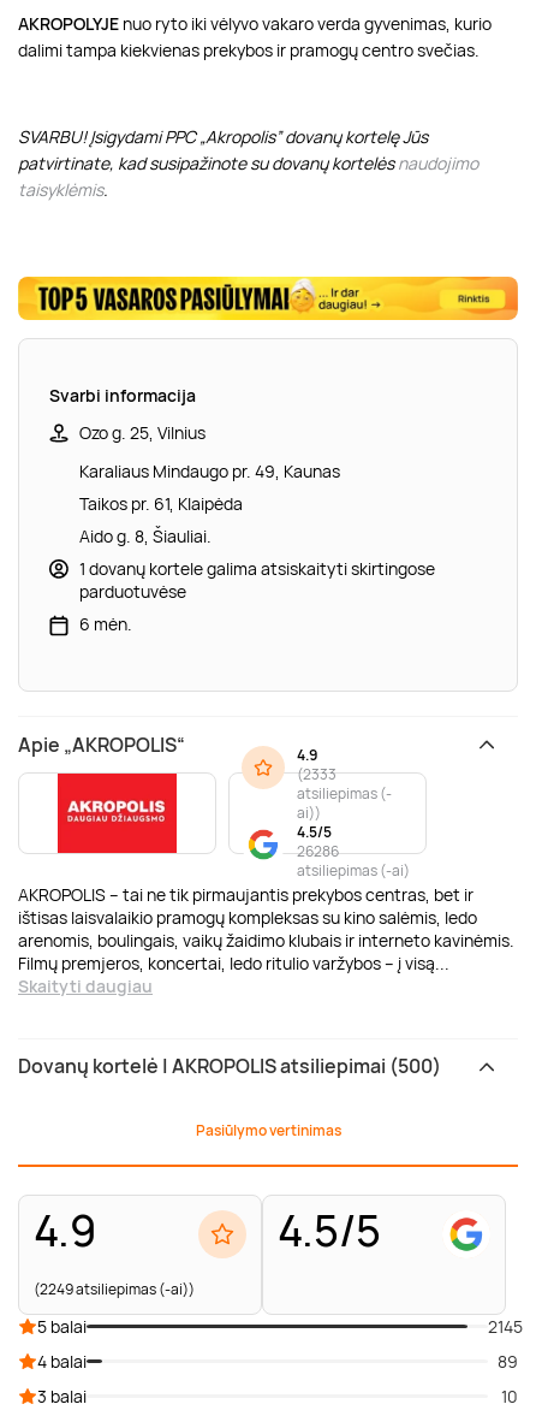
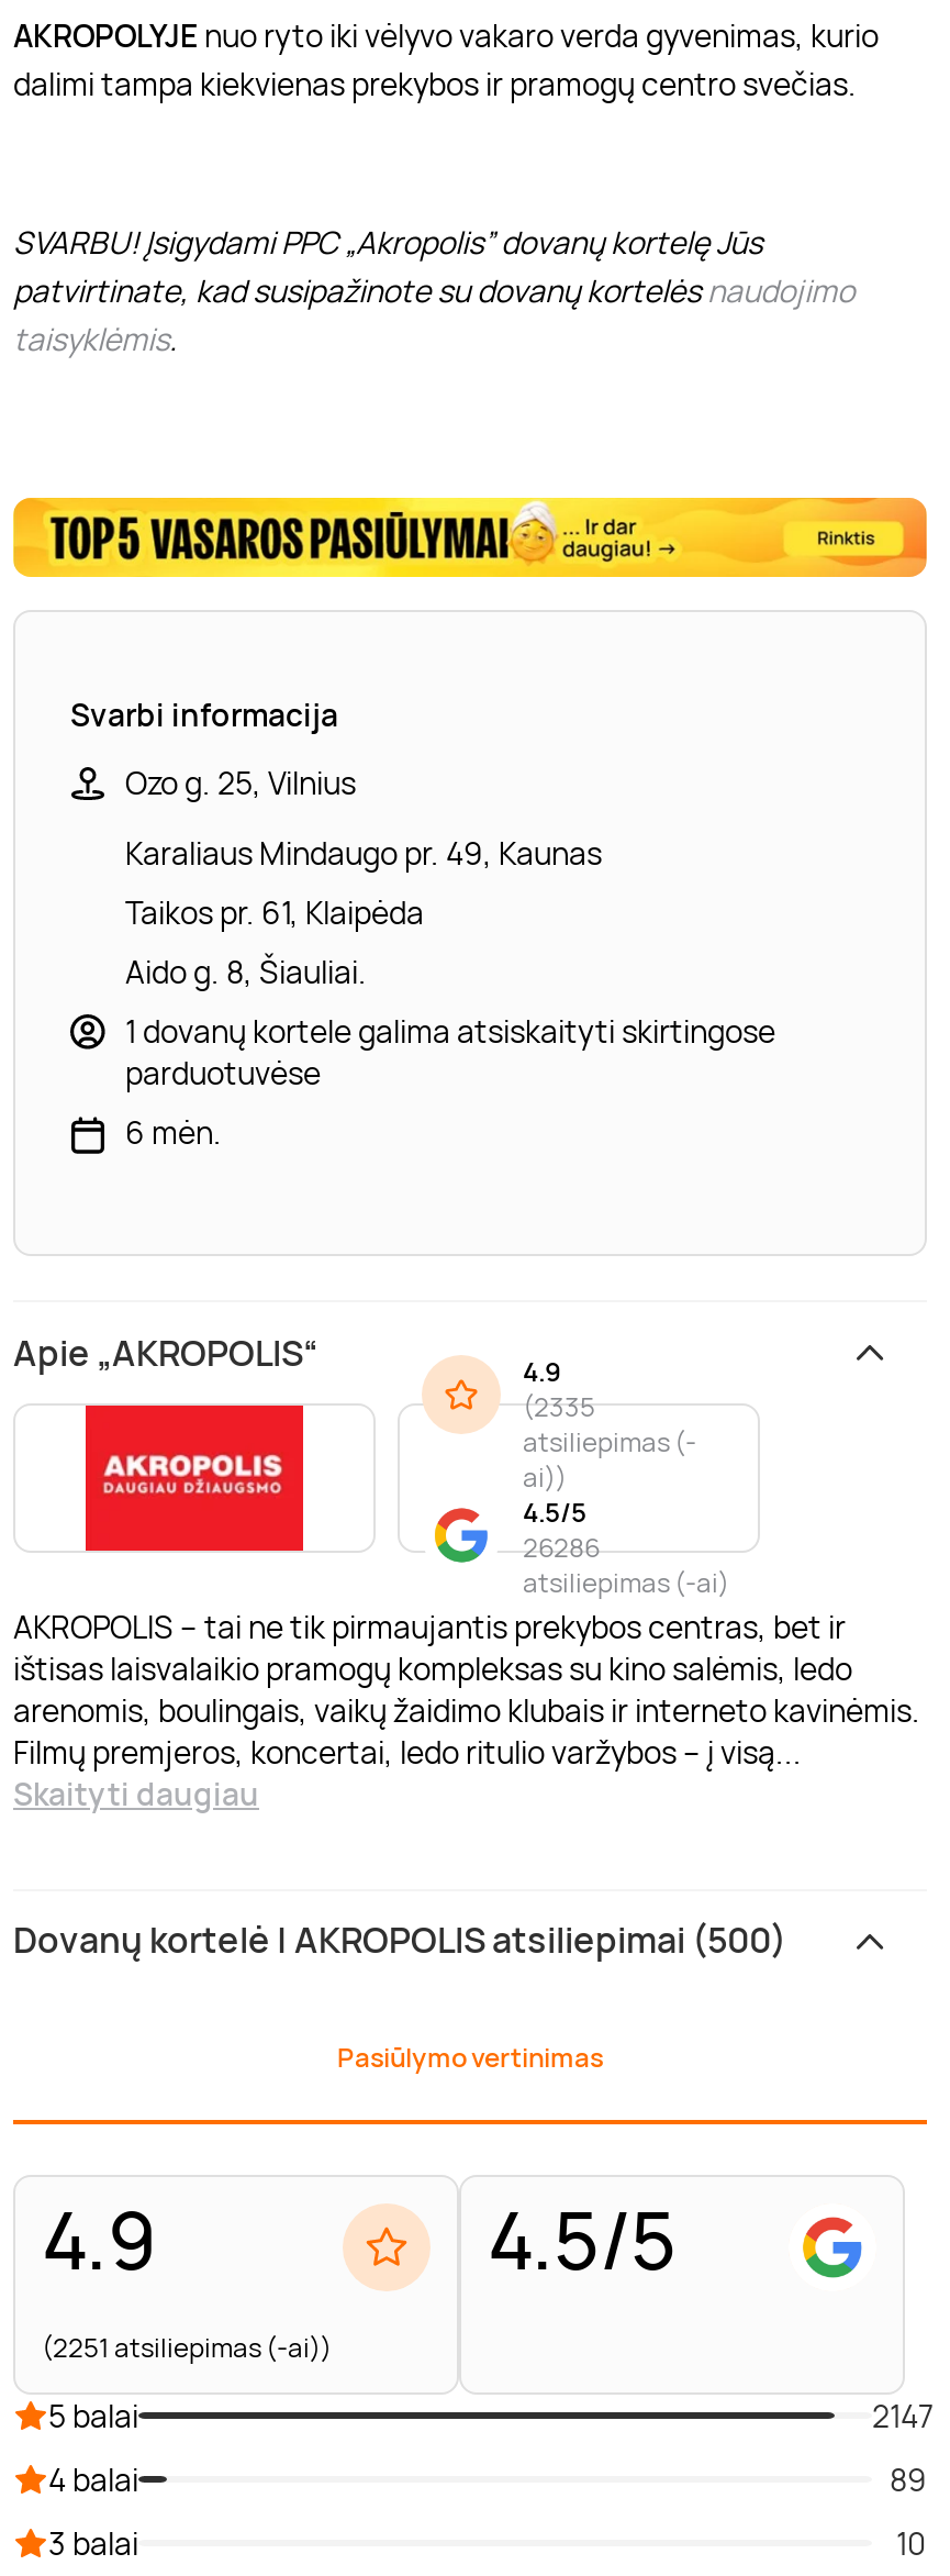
- (2333
+ (2335

- (2249 atsiliepimas (-ai))
+ (2251 atsiliepimas (-ai))

- 2145
+ 2147
